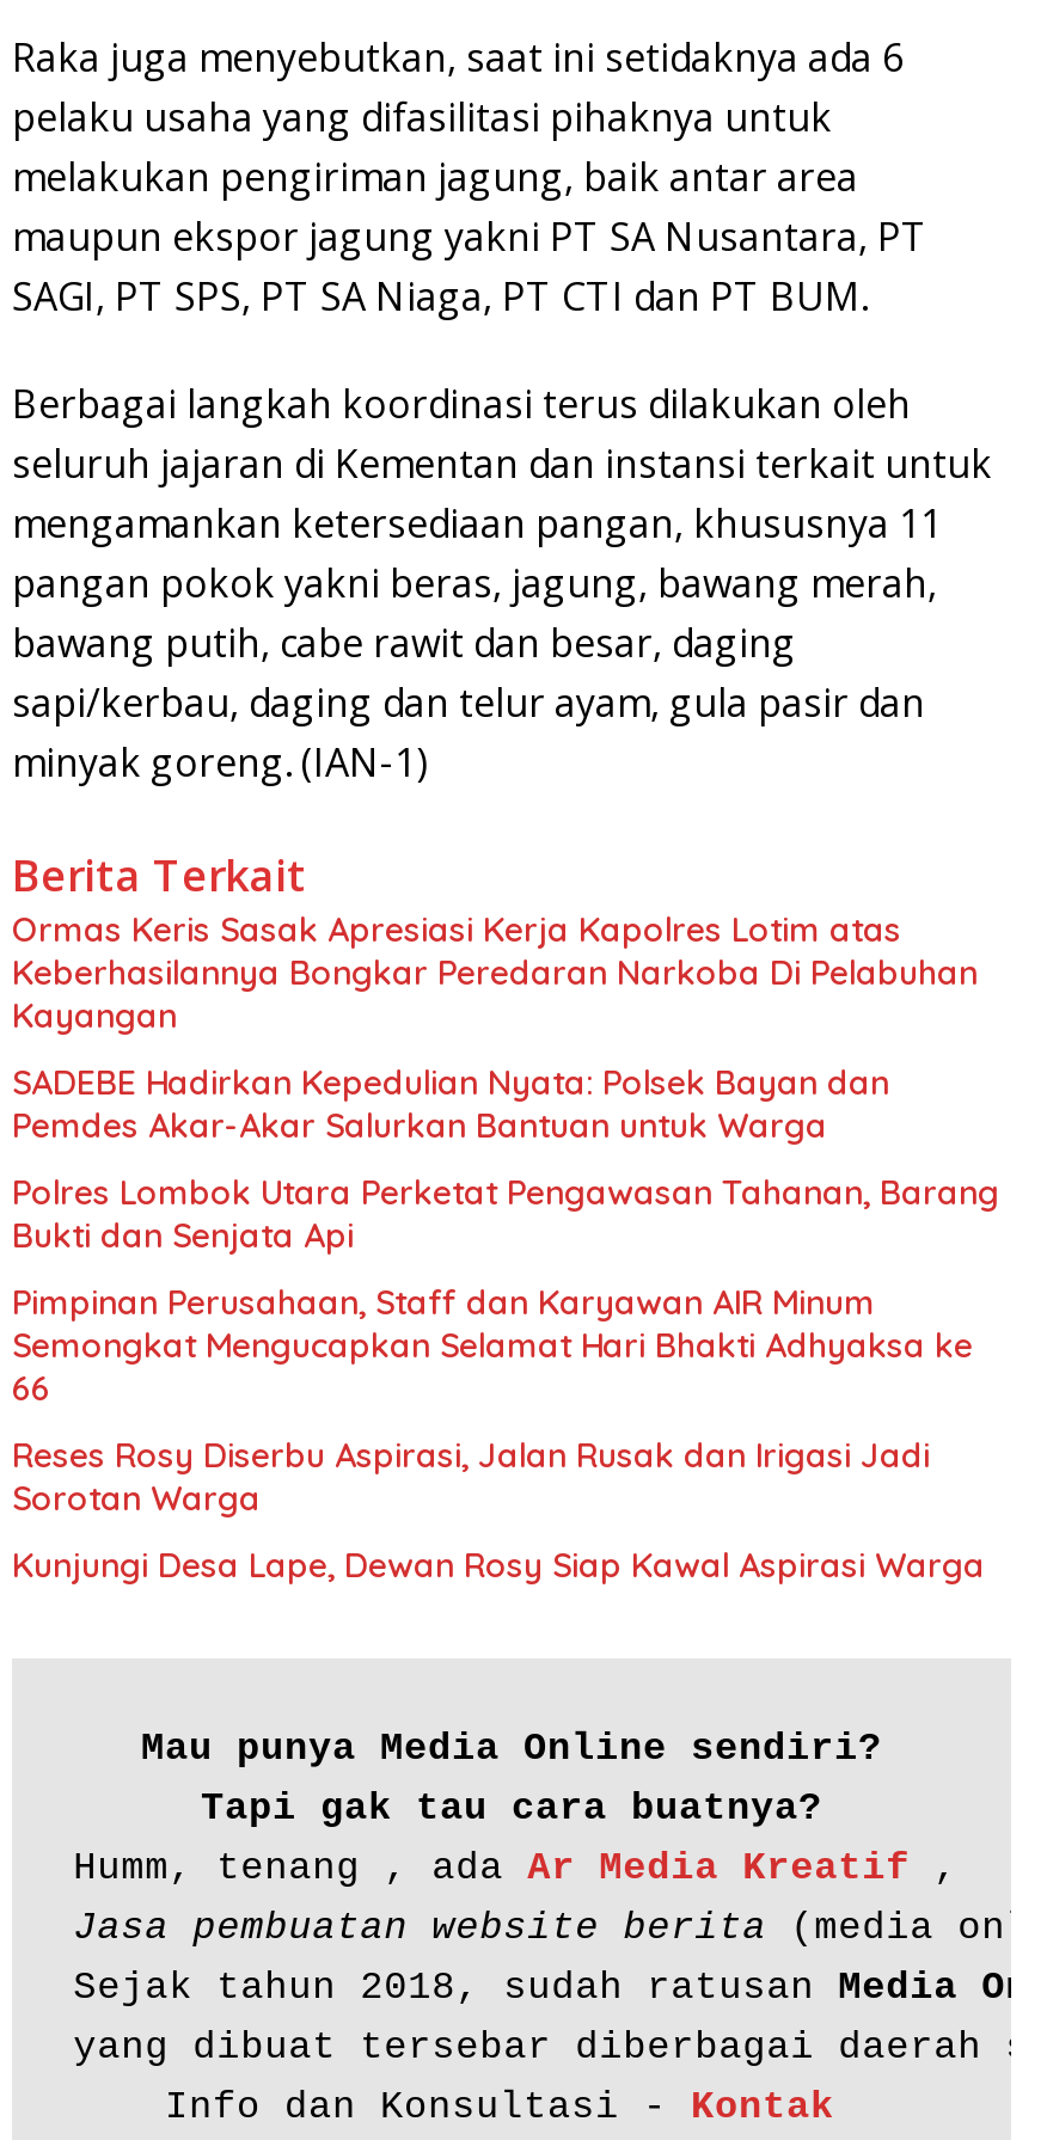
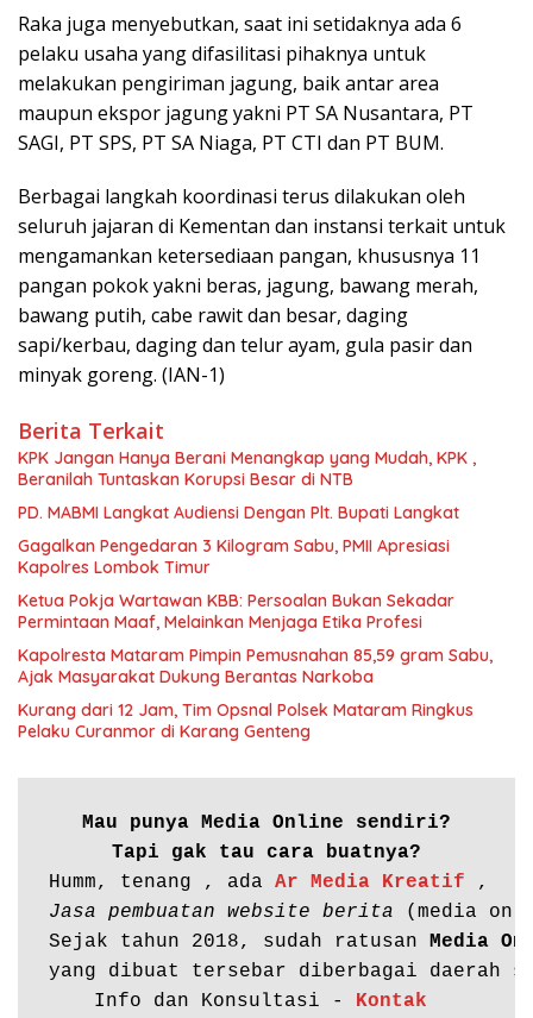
- Ormas Keris Sasak Apresiasi Kerja Kapolres Lotim atas
- Keberhasilannya Bongkar Peredaran Narkoba Di Pelabuhan
- Kayangan
+ KPK Jangan Hanya Berani Menangkap yang Mudah, KPK ,
+ Beranilah Tuntaskan Korupsi Besar di NTB

- SADEBE Hadirkan Kepedulian Nyata: Polsek Bayan dan
- Pemdes Akar-Akar Salurkan Bantuan untuk Warga
+ PD. MABMI Langkat Audiensi Dengan Plt. Bupati Langkat

- Polres Lombok Utara Perketat Pengawasan Tahanan, Barang
- Bukti dan Senjata Api
+ Gagalkan Pengedaran 3 Kilogram Sabu, PMII Apresiasi
+ Kapolres Lombok Timur

- Pimpinan Perusahaan, Staff dan Karyawan AIR Minum
- Semongkat Mengucapkan Selamat Hari Bhakti Adhyaksa ke
- 66
+ Ketua Pokja Wartawan KBB: Persoalan Bukan Sekadar
+ Permintaan Maaf, Melainkan Menjaga Etika Profesi

- Reses Rosy Diserbu Aspirasi, Jalan Rusak dan Irigasi Jadi
- Sorotan Warga
+ Kapolresta Mataram Pimpin Pemusnahan 85,59 gram Sabu,
+ Ajak Masyarakat Dukung Berantas Narkoba

- Kunjungi Desa Lape, Dewan Rosy Siap Kawal Aspirasi Warga
+ Kurang dari 12 Jam, Tim Opsnal Polsek Mataram Ringkus
+ Pelaku Curanmor di Karang Genteng
